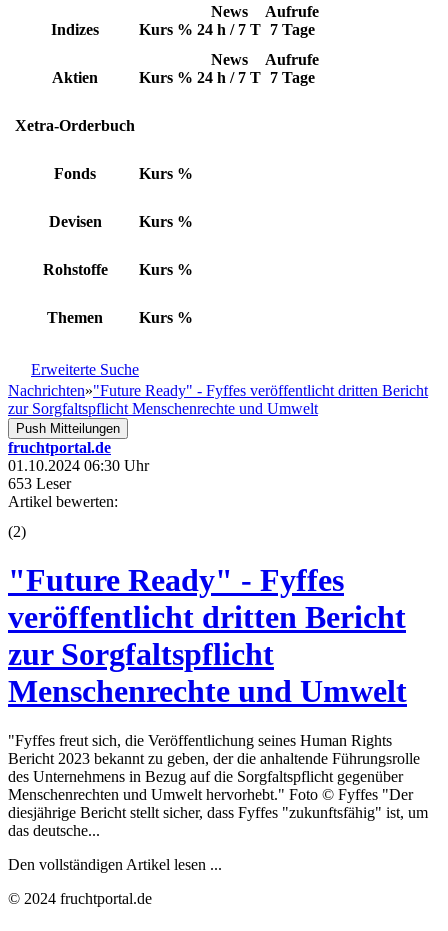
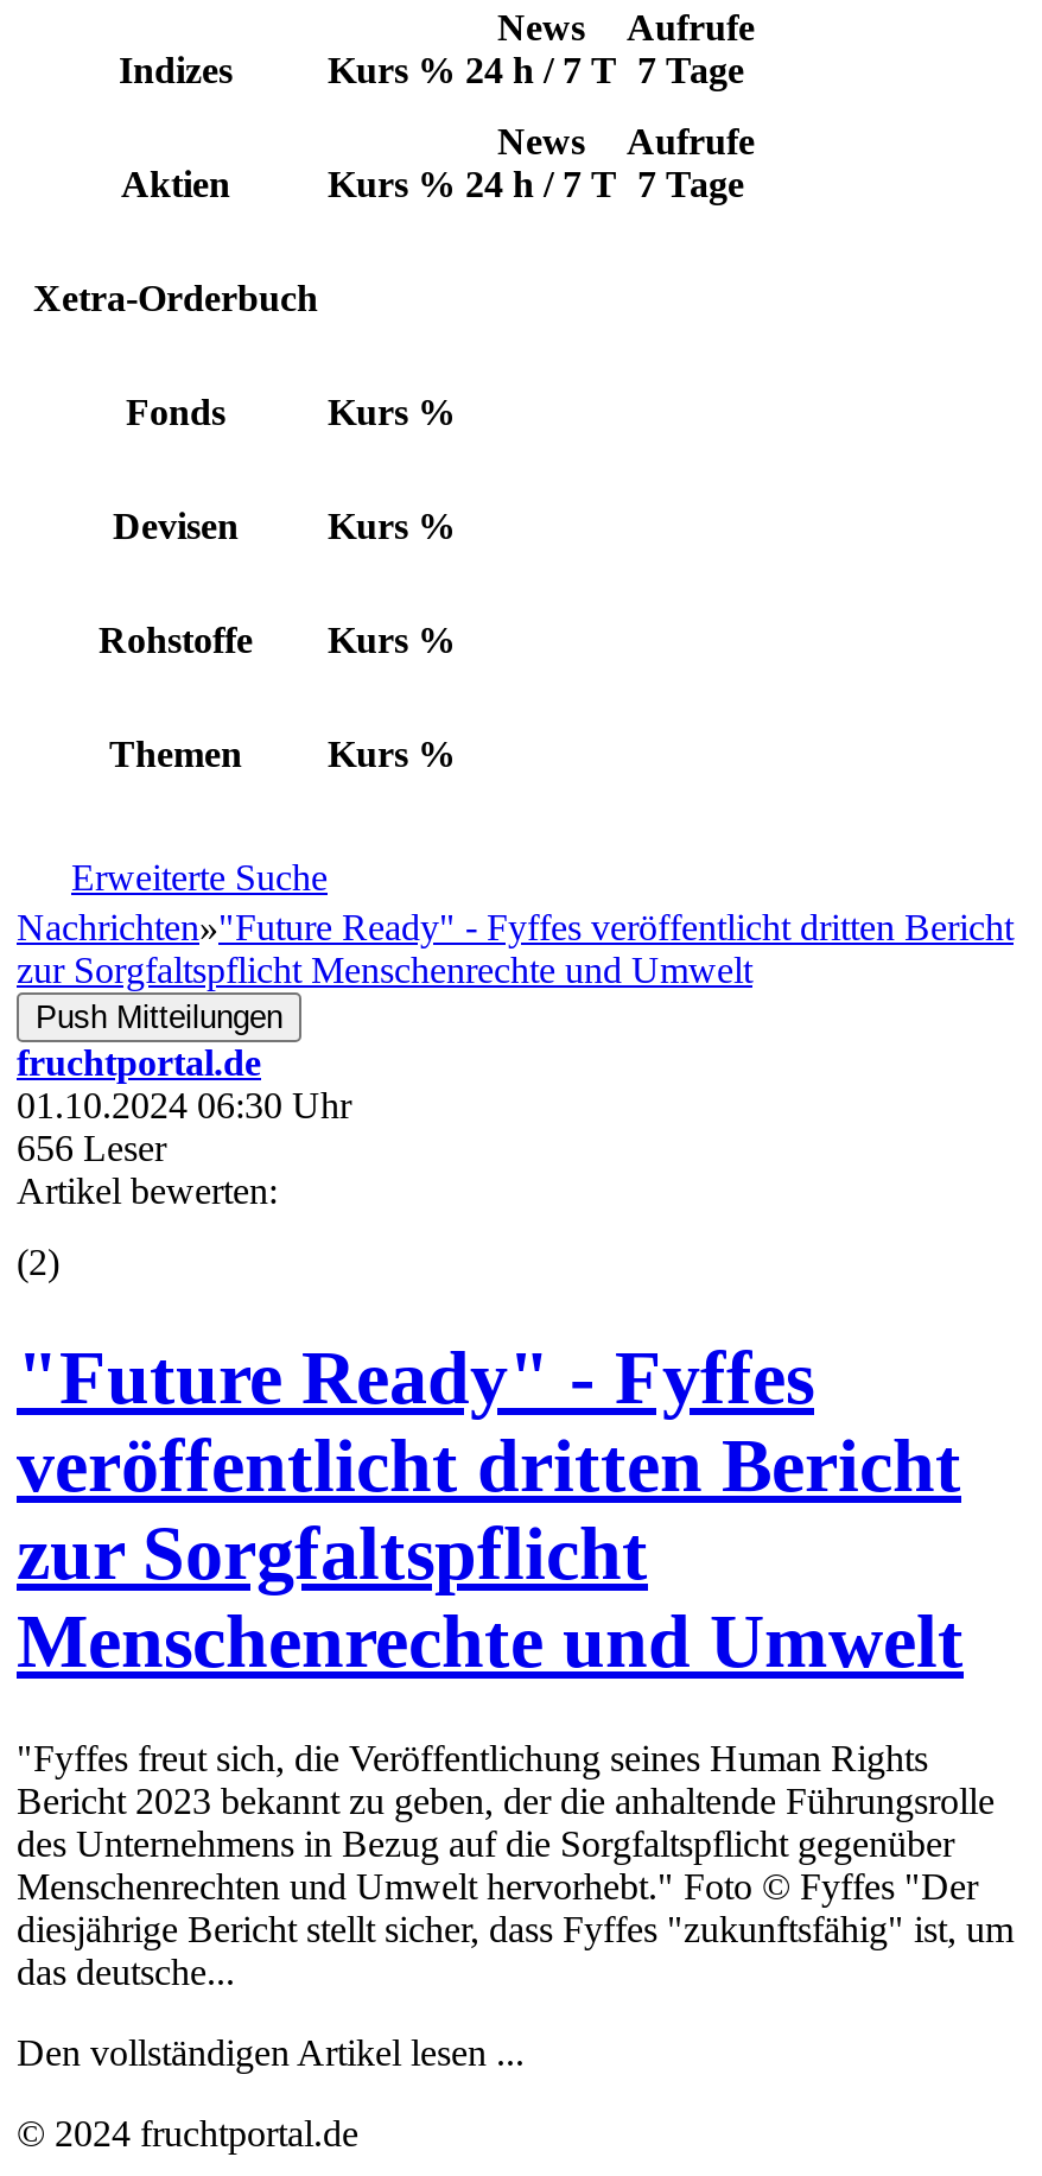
- 653 Leser
+ 656 Leser
